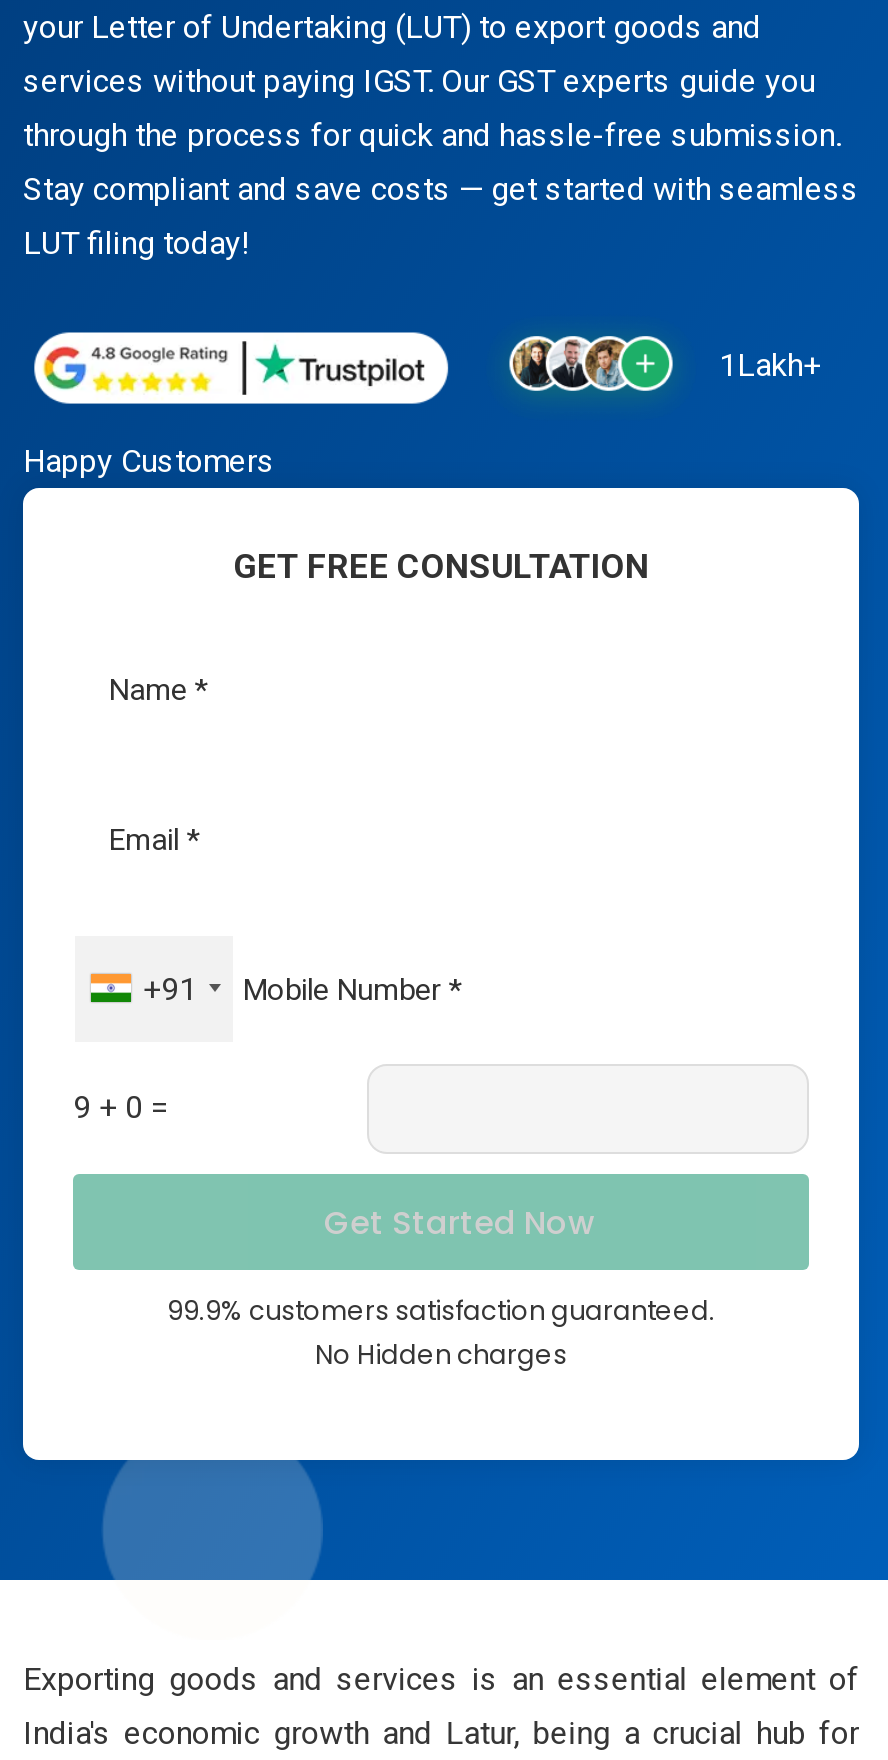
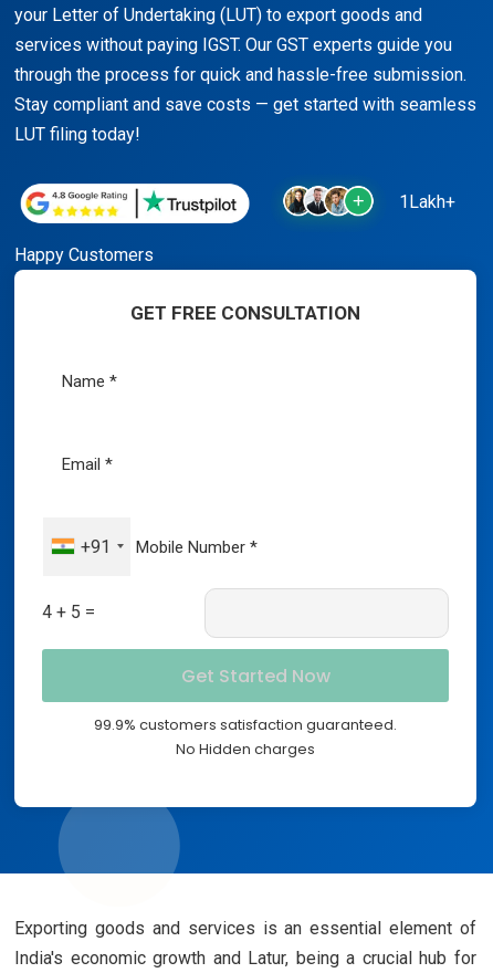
- 9 + 0 =
+ 4 + 5 =
